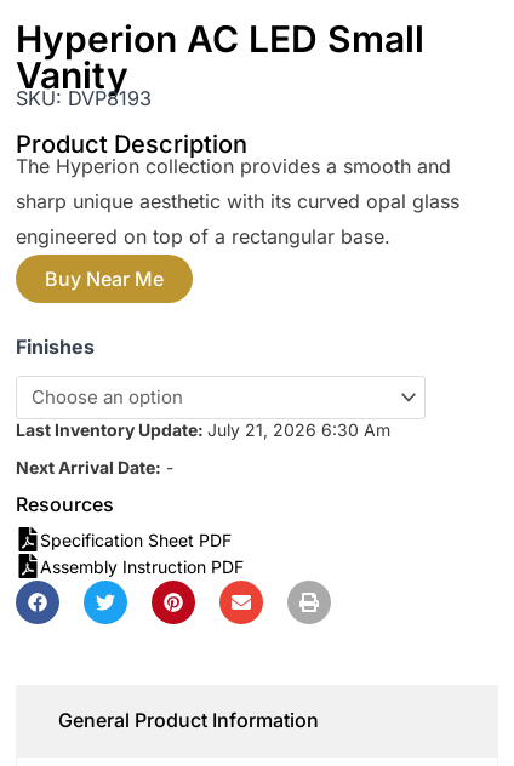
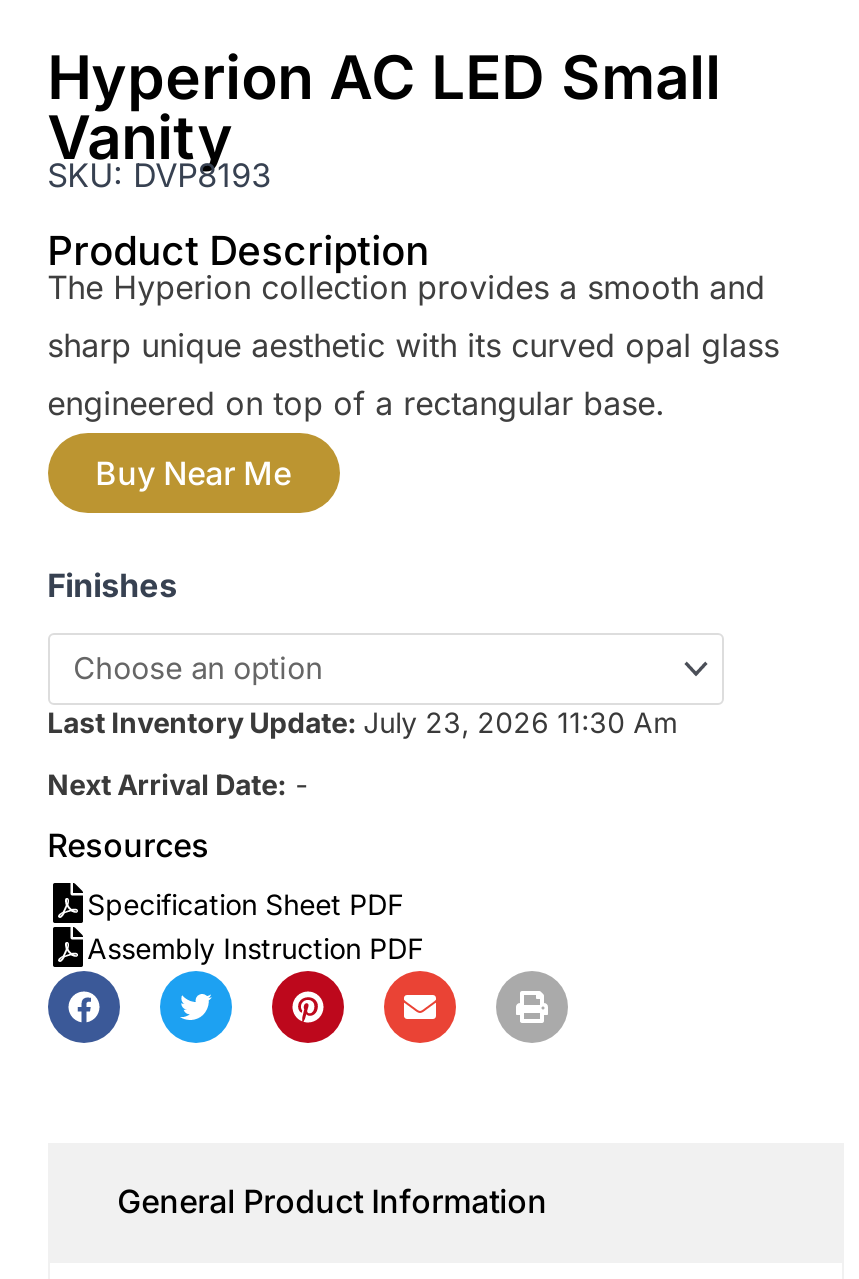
- Last Inventory Update: July 21, 2026 6:30 Am
+ Last Inventory Update: July 23, 2026 11:30 Am
